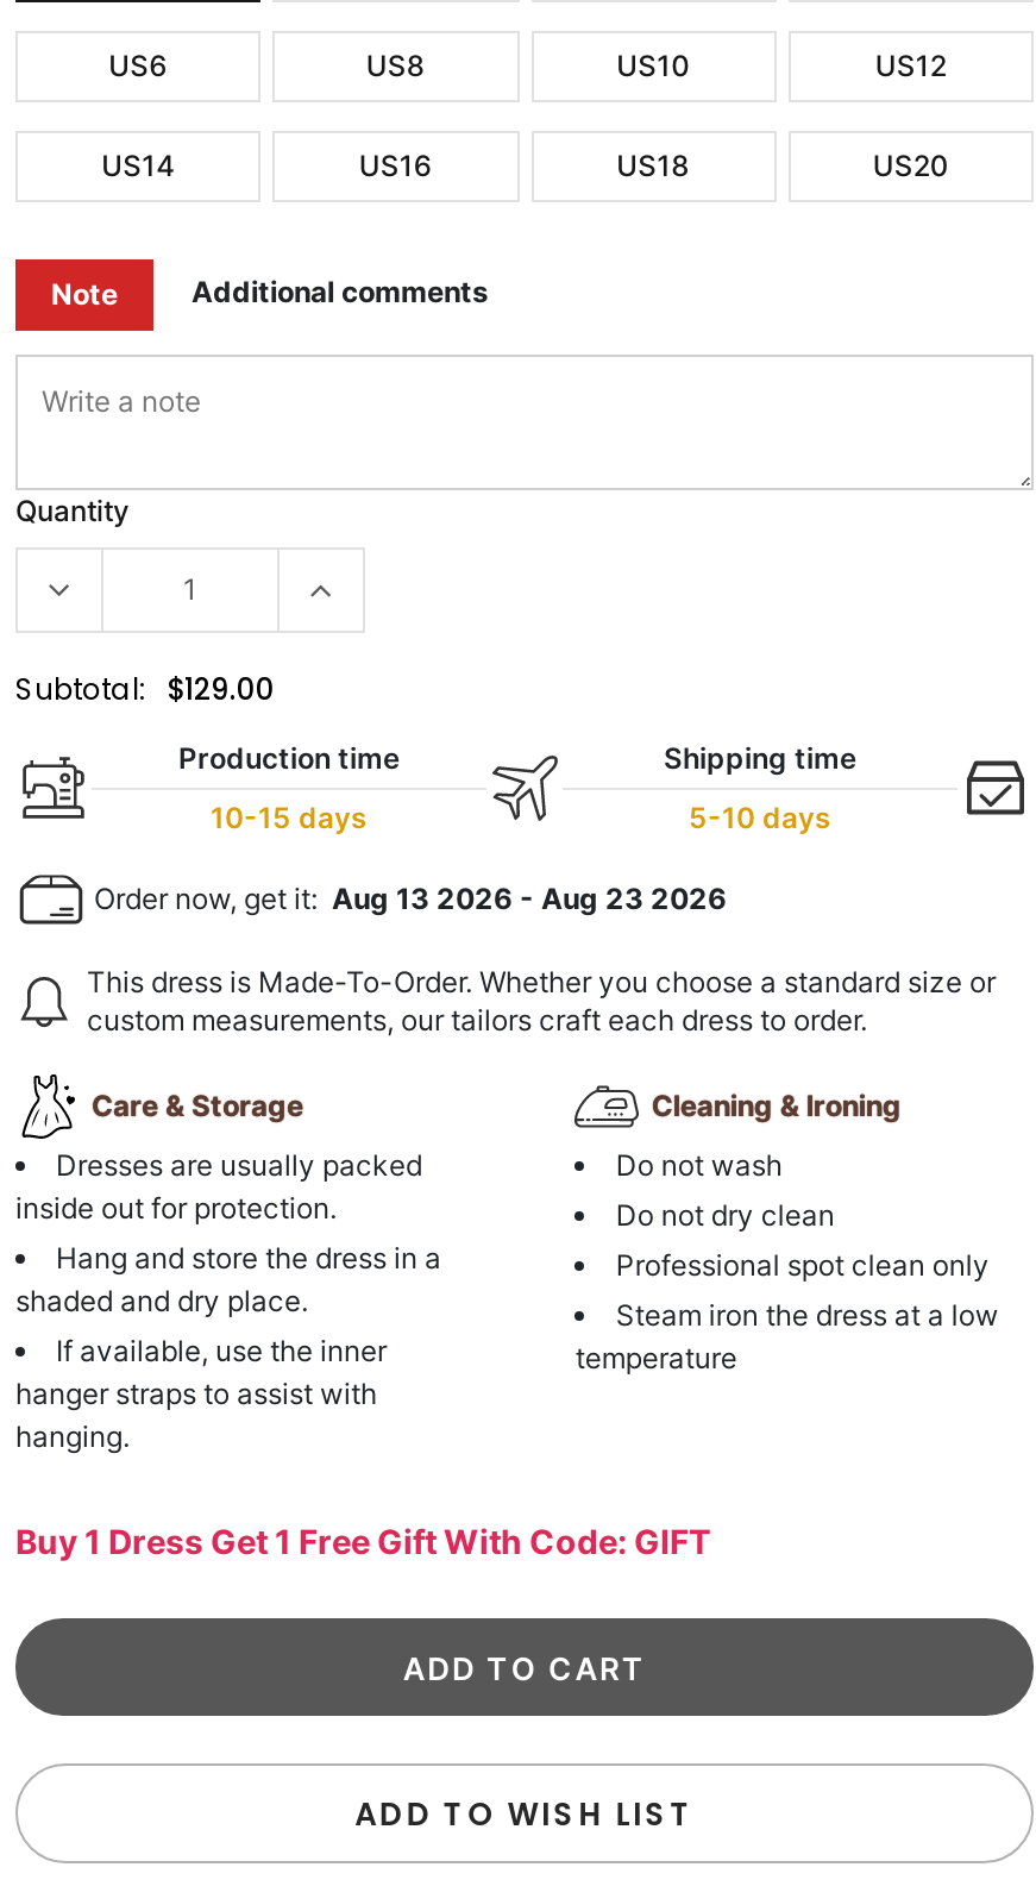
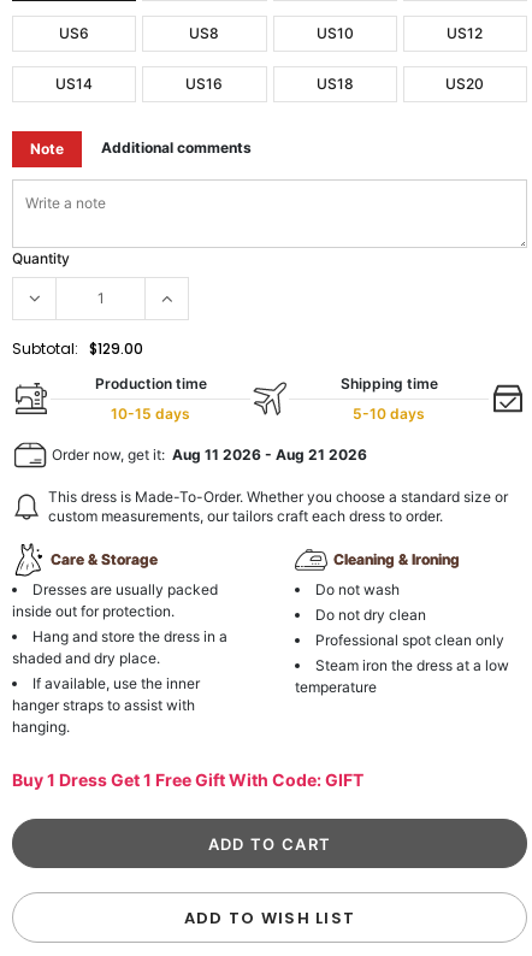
- Order now, get it: Aug 13 2026 - Aug 23 2026
+ Order now, get it: Aug 11 2026 - Aug 21 2026
